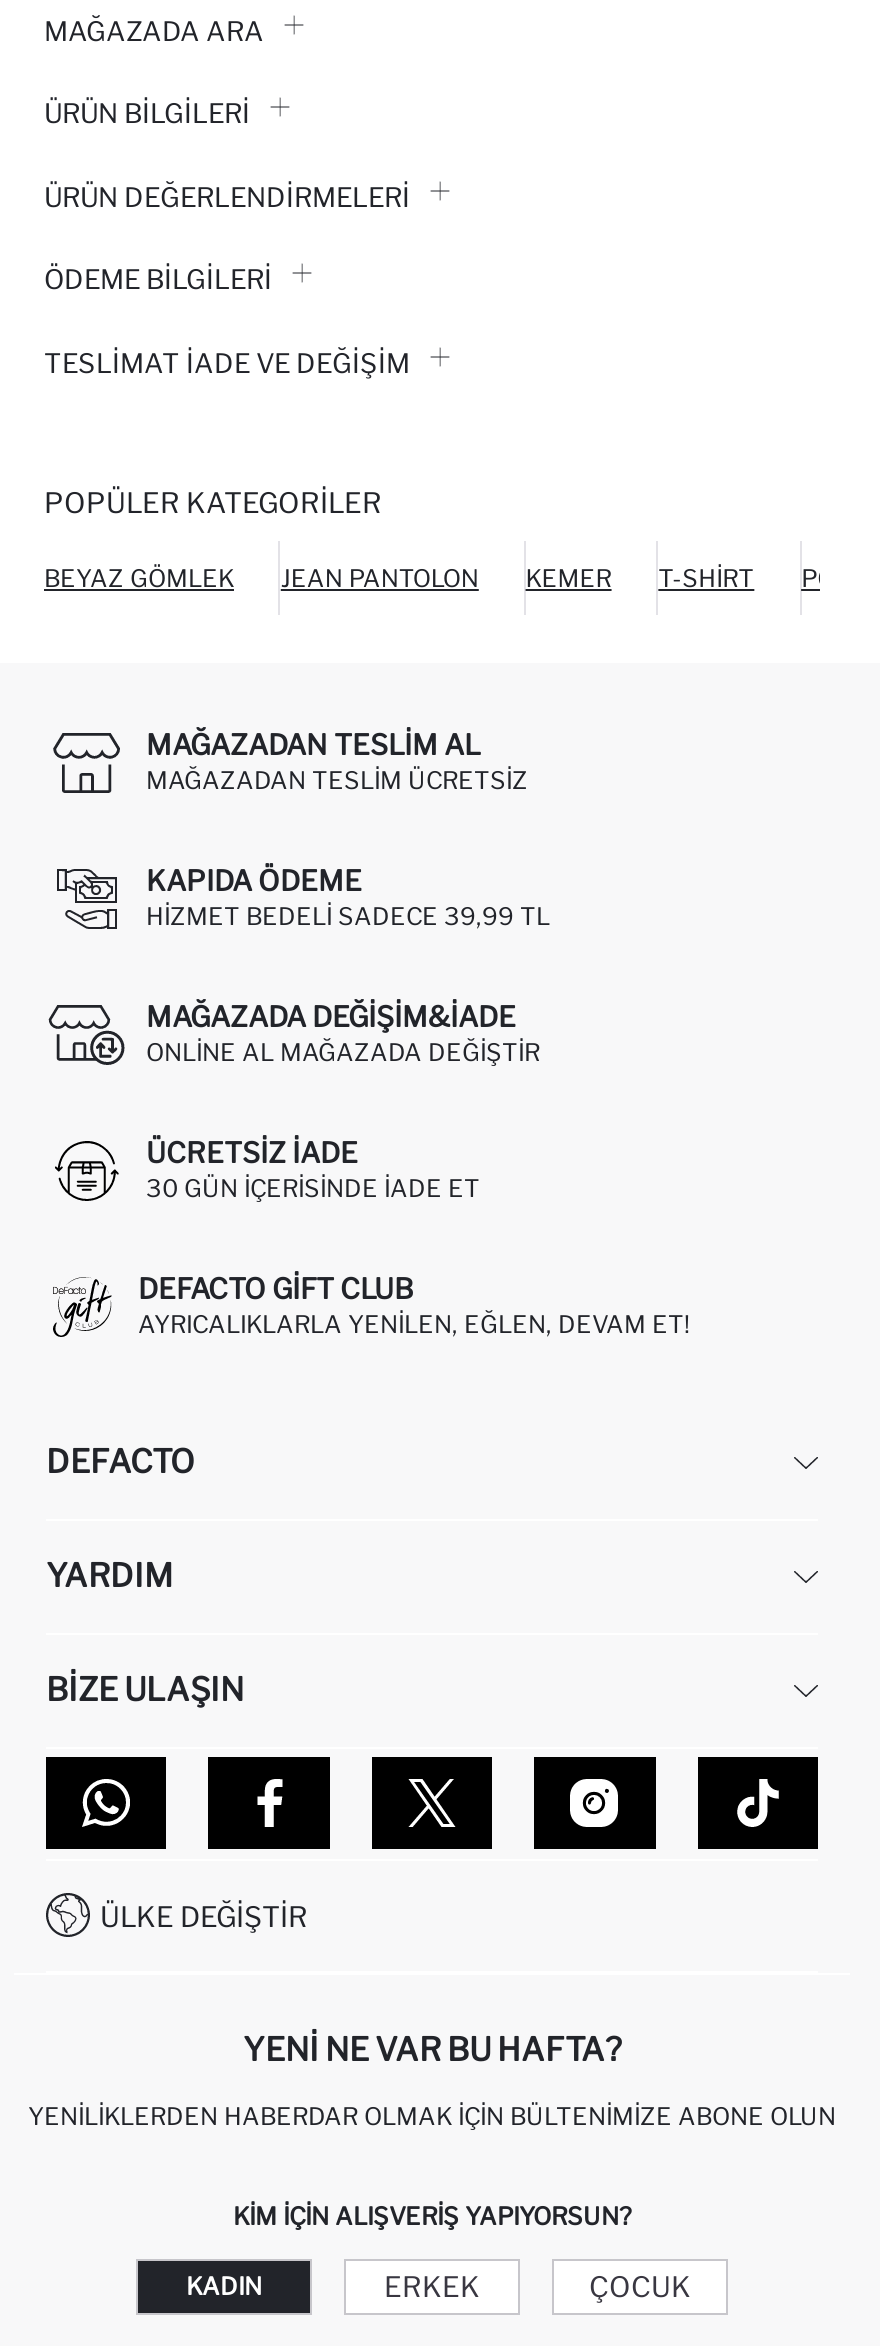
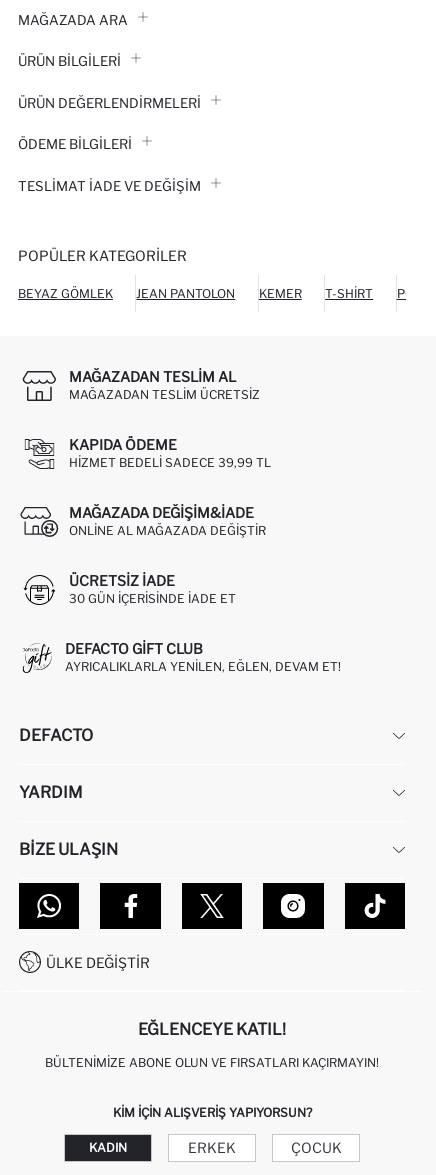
- YENI NE VAR BU HAFTA?
+ EĞLENCEYE KATIL!

- YENILIKLERDEN HABERDAR OLMAK İÇIN BÜLTENIMIZE ABONE OLUN
+ BÜLTENIMIZE ABONE OLUN VE FIRSATLARI KAÇIRMAYIN!
